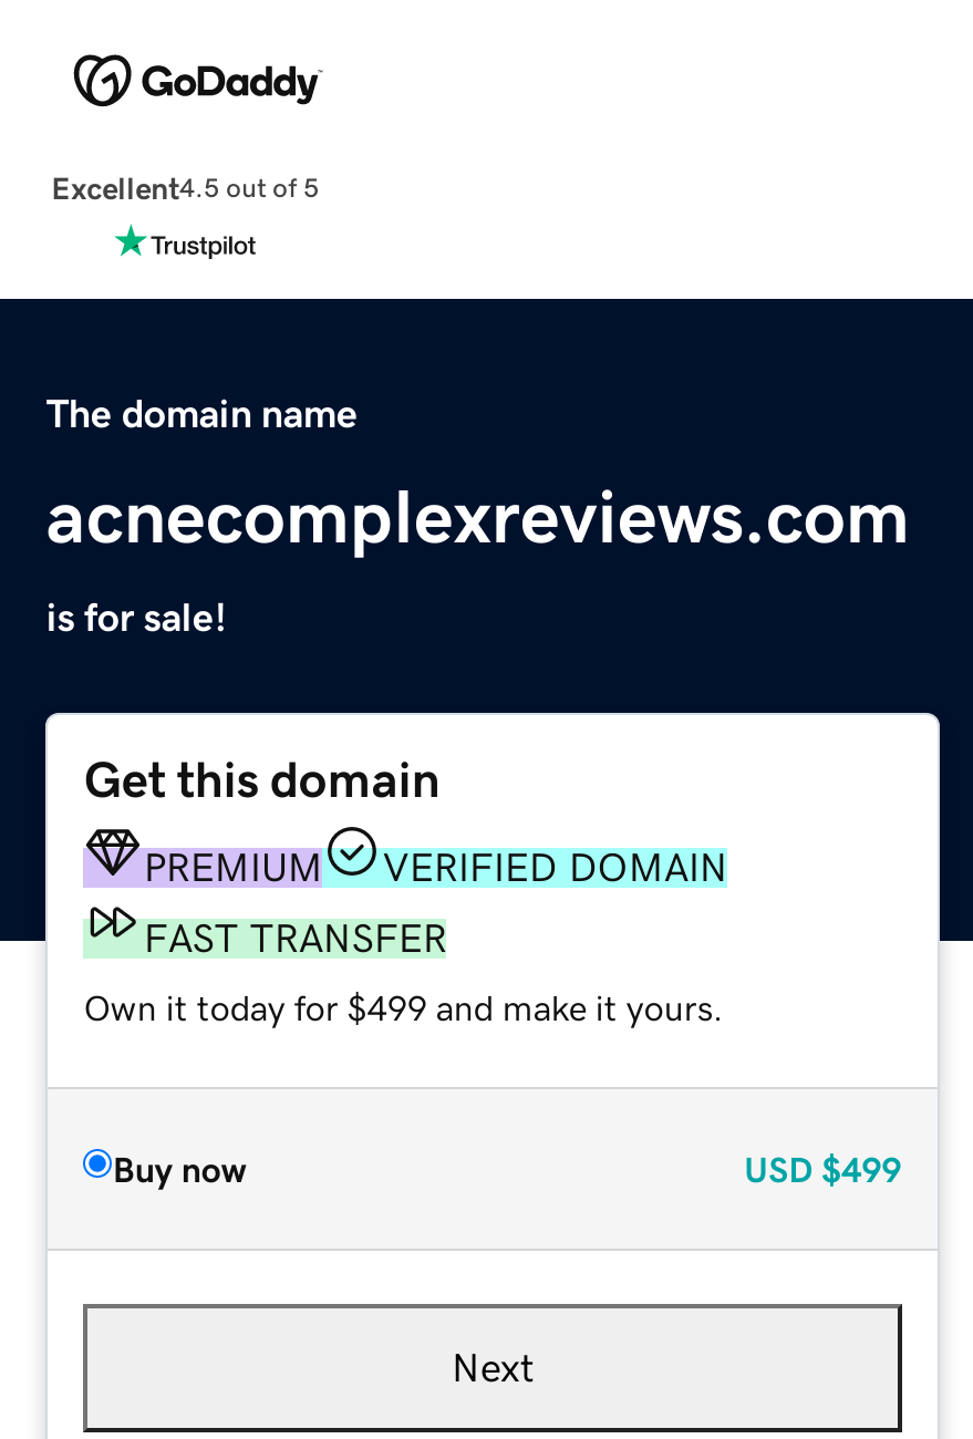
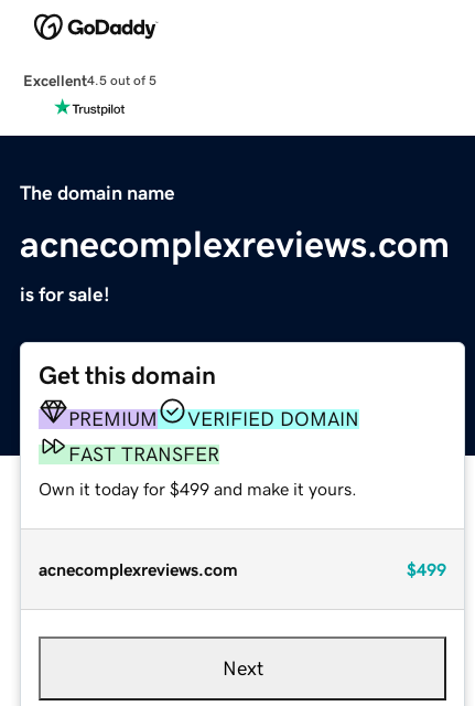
- Buy now
- USD $499
+ acnecomplexreviews.com
+ $499
